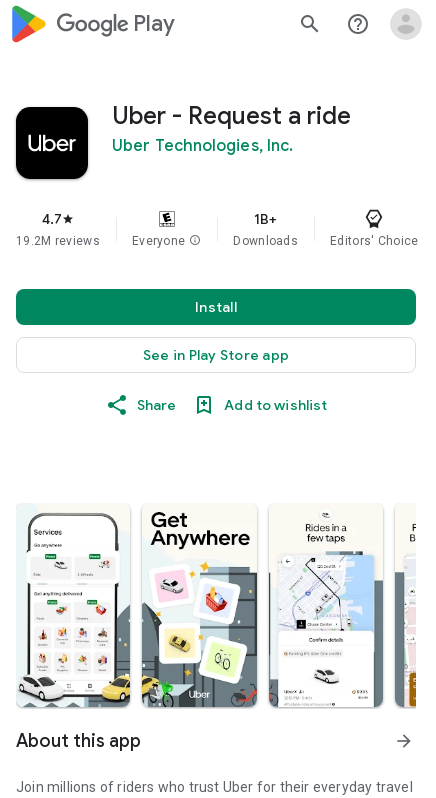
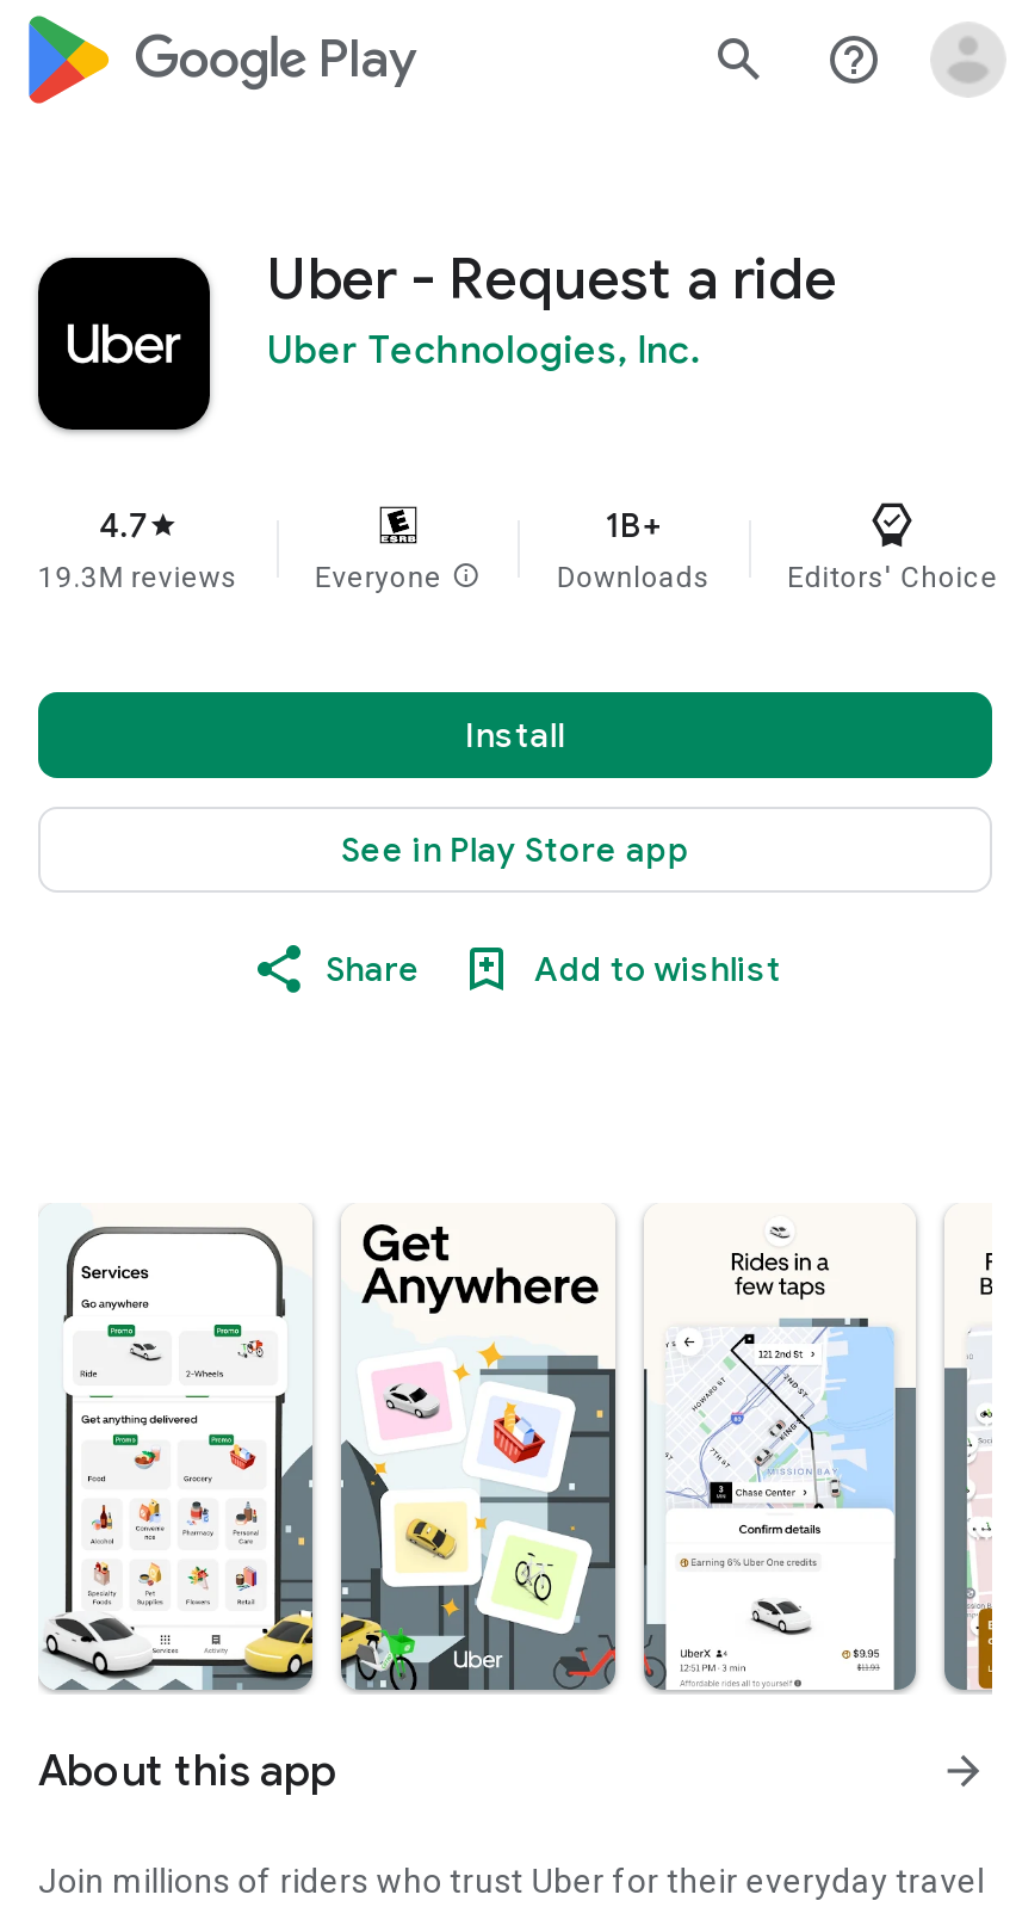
- 19.2M reviews
+ 19.3M reviews
